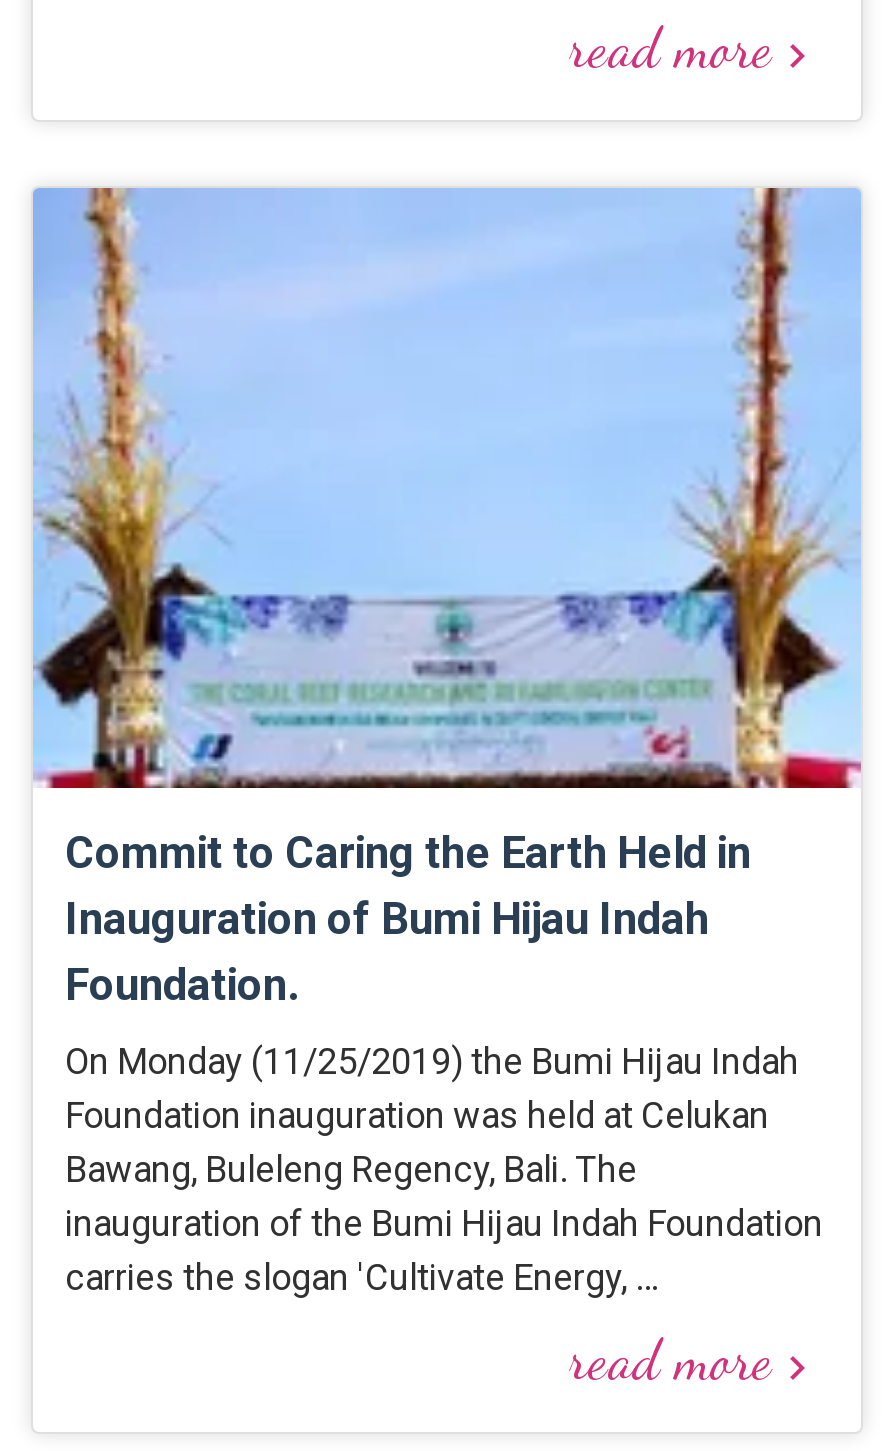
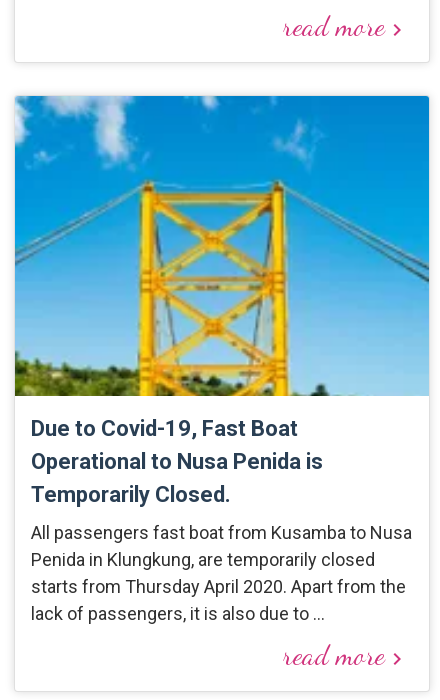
- [image]
- Commit to Caring the Earth Held in
- Inauguration of Bumi Hijau Indah
- Foundation.
+ [image]
+ Due to Covid-19, Fast Boat
+ Operational to Nusa Penida is
+ Temporarily Closed.

- On Monday (11/25/2019) the Bumi Hijau Indah
- Foundation inauguration was held at Celukan
- Bawang, Buleleng Regency, Bali. The
- inauguration of the Bumi Hijau Indah Foundation
- carries the slogan 'Cultivate Energy, …
+ All passengers fast boat from Kusamba to Nusa
+ Penida in Klungkung, are temporarily closed
+ starts from Thursday April 2020. Apart from the
+ lack of passengers, it is also due to …
